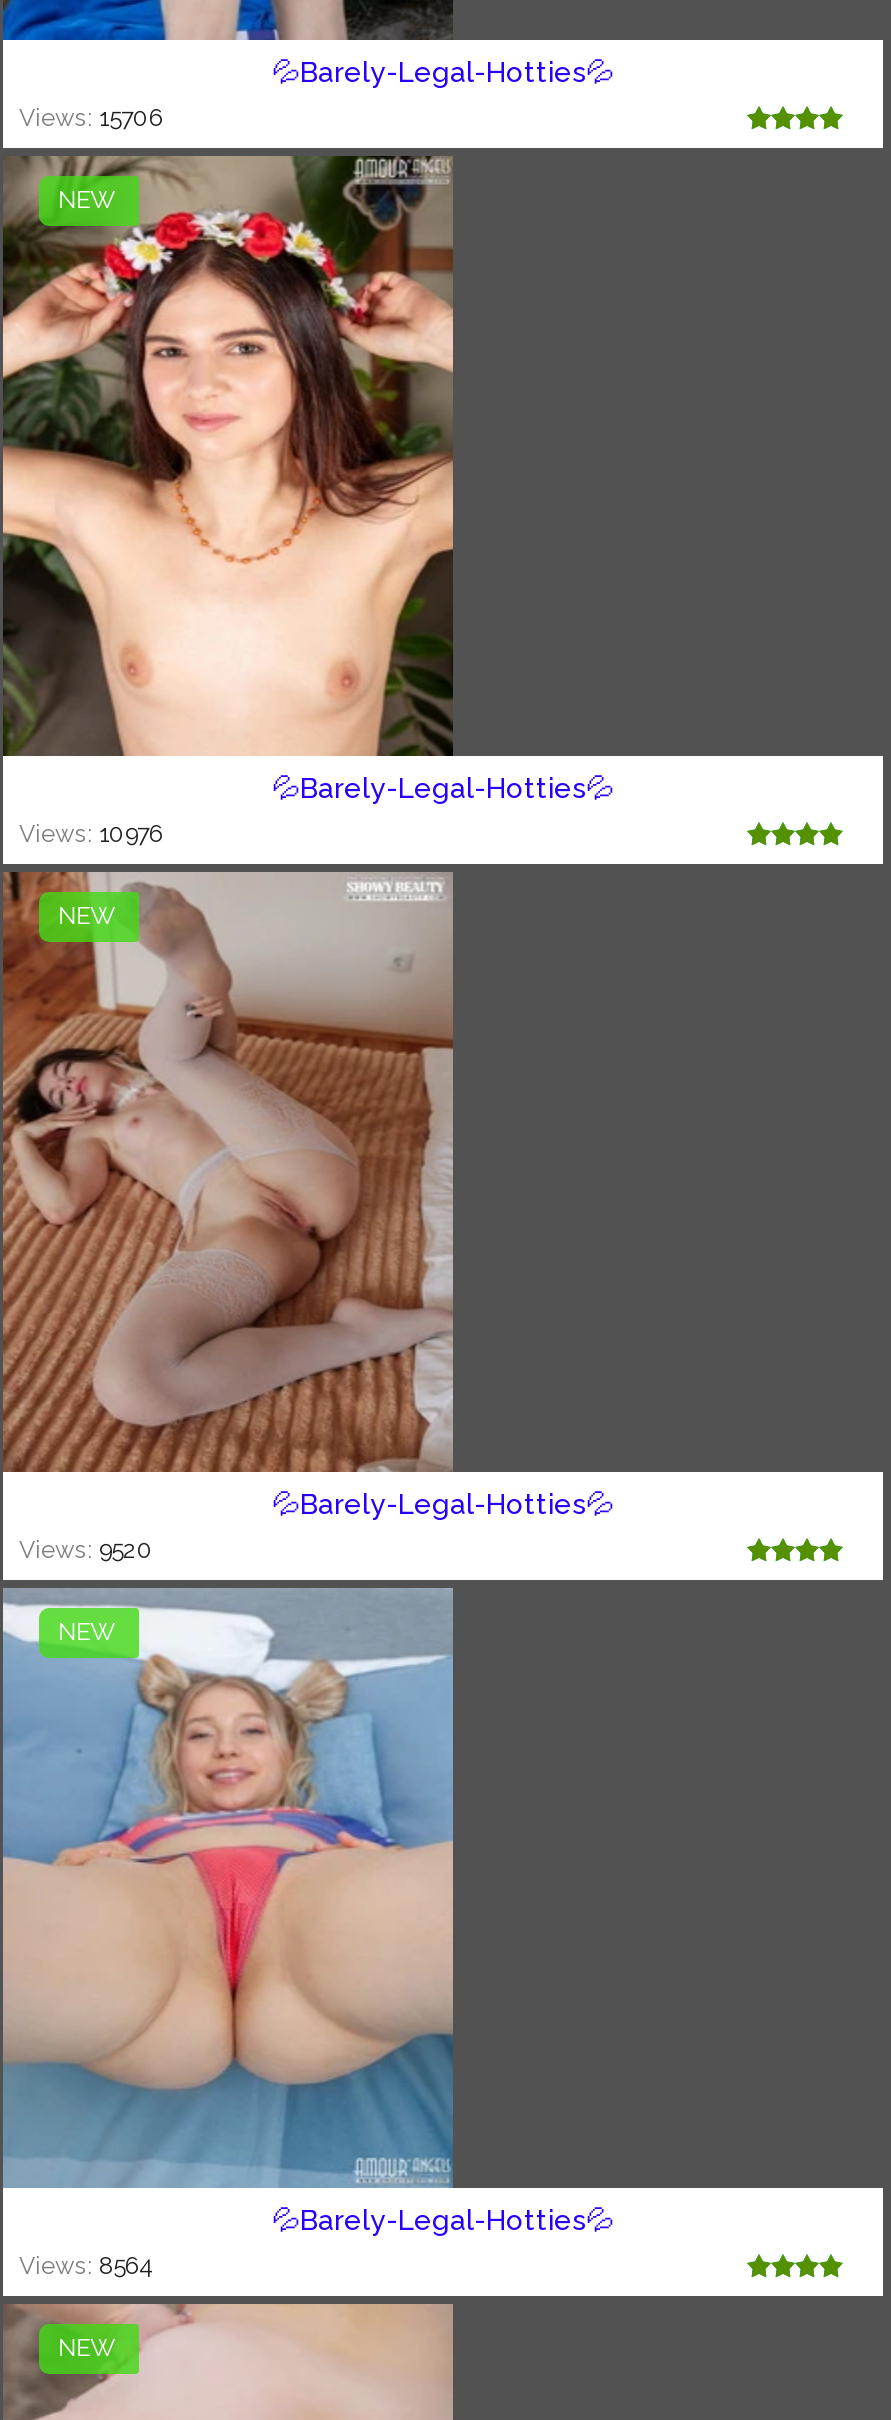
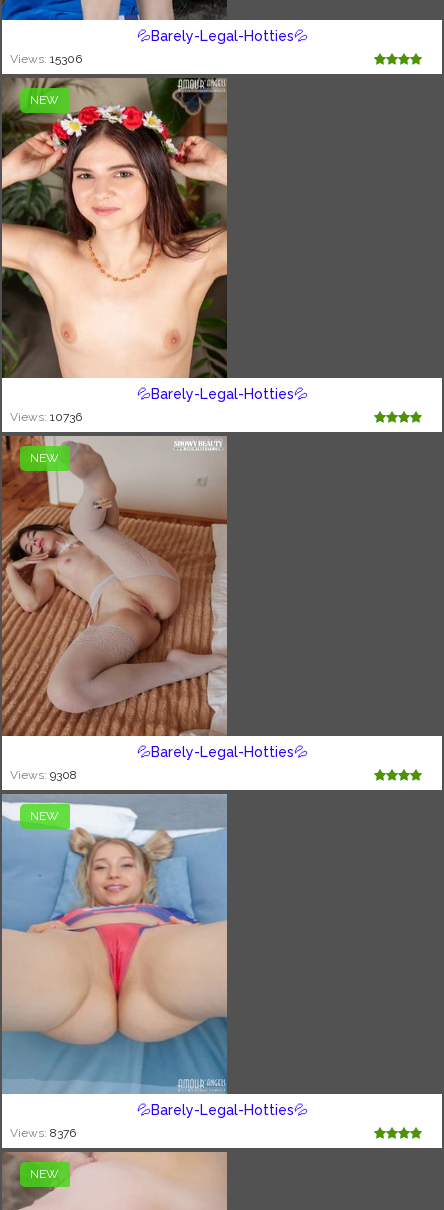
- Views: 15706
+ Views: 15306

- Views: 10976
+ Views: 10736

- Views: 9520
+ Views: 9308

- Views: 8564
+ Views: 8376
